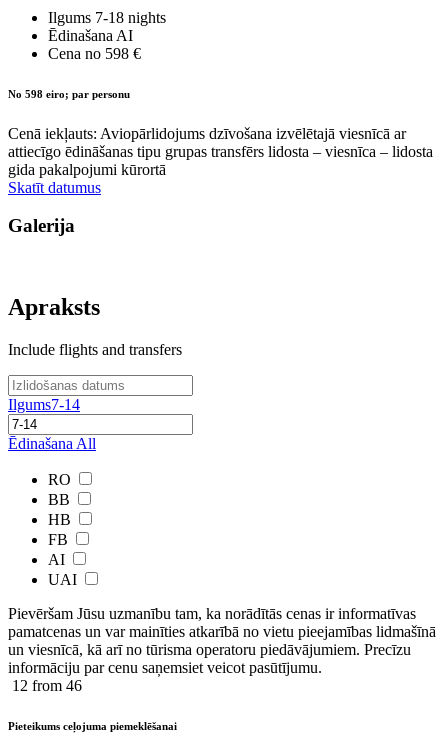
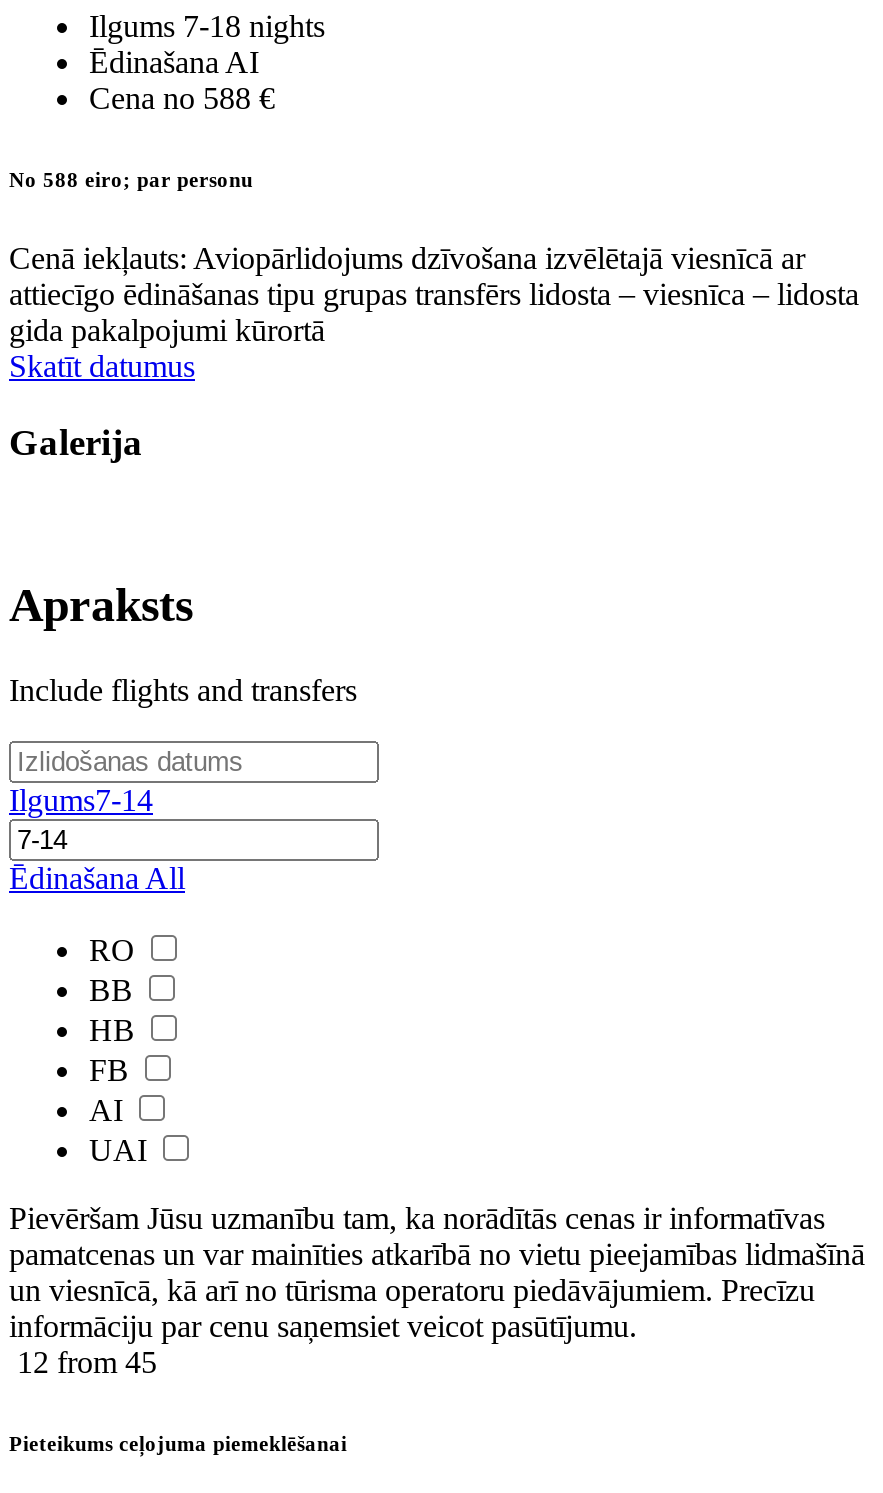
- Cena no 598 €
+ Cena no 588 €

- No 598 eiro; par personu
+ No 588 eiro; par personu

- 12 from 46
+ 12 from 45
